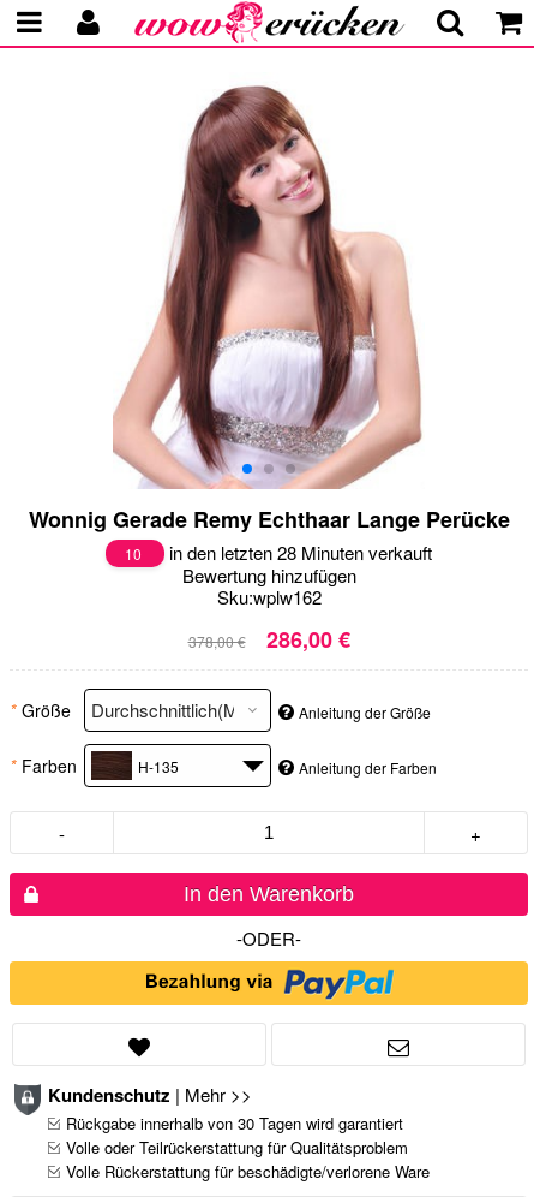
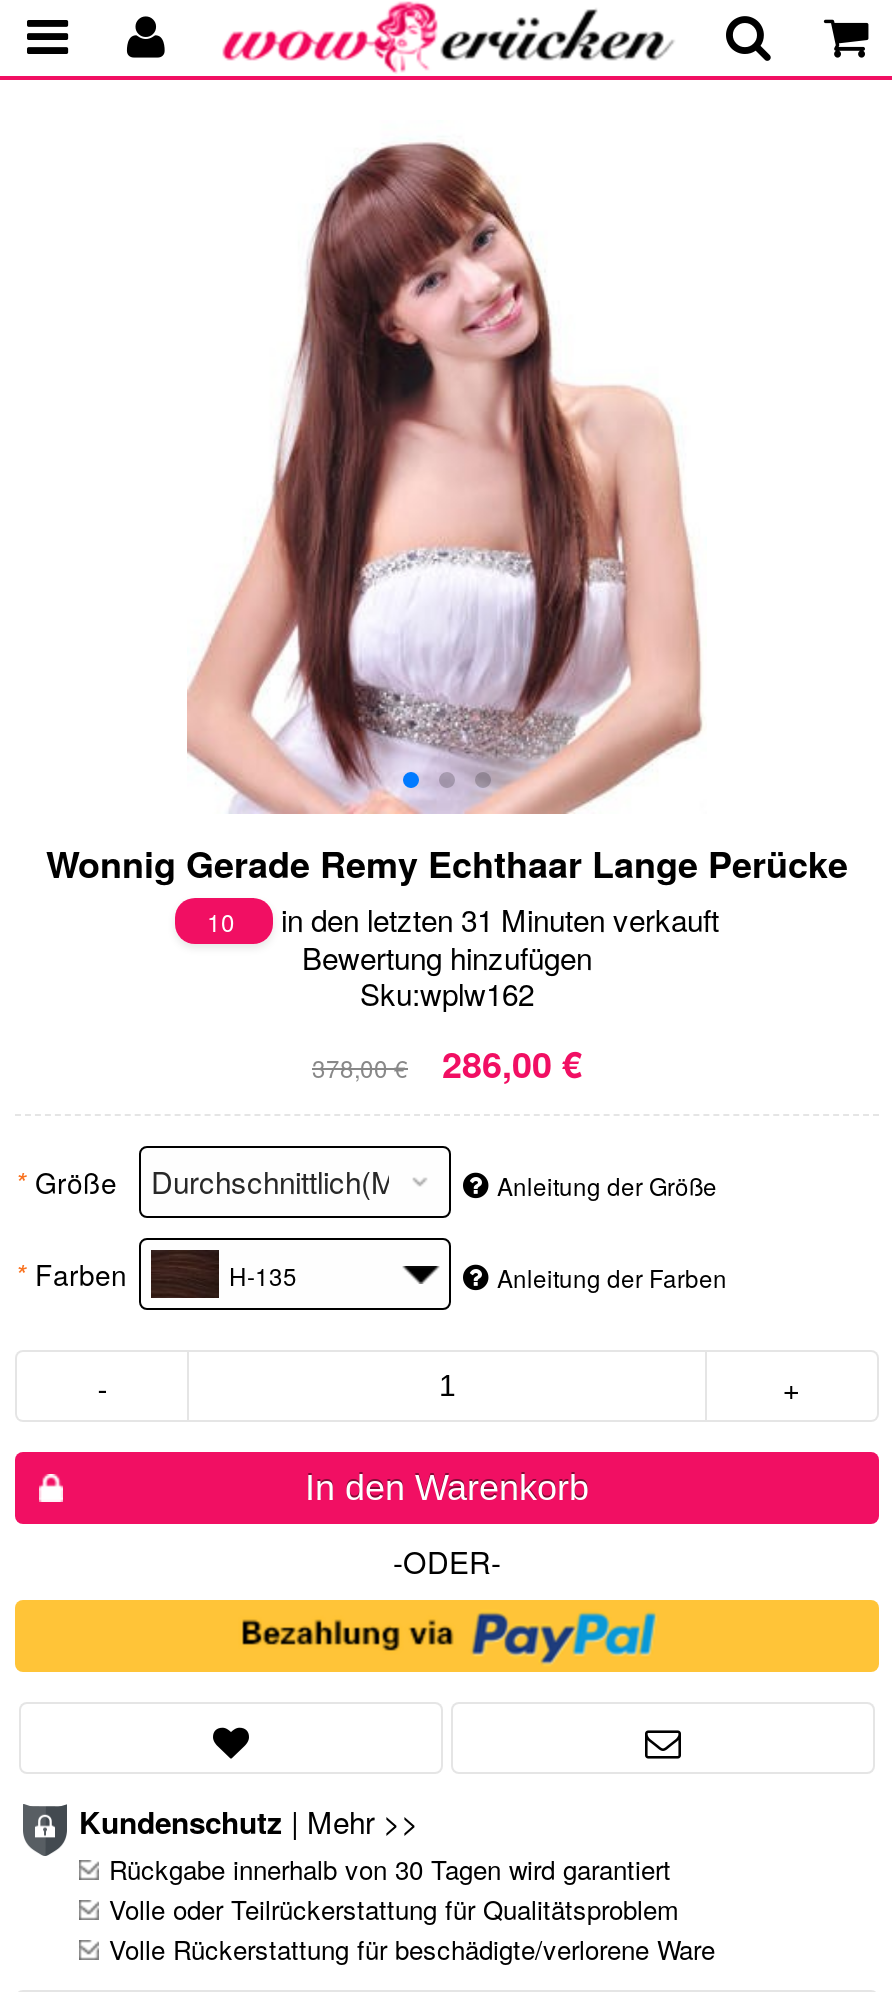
- in den letzten 28 Minuten verkauft
+ in den letzten 31 Minuten verkauft
